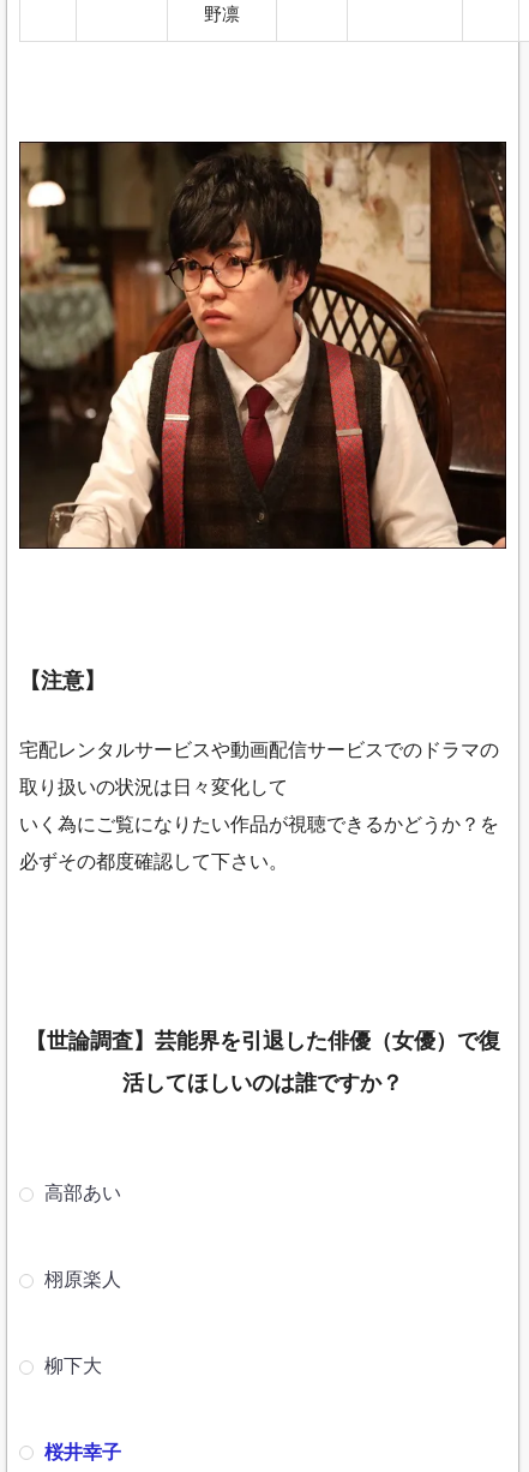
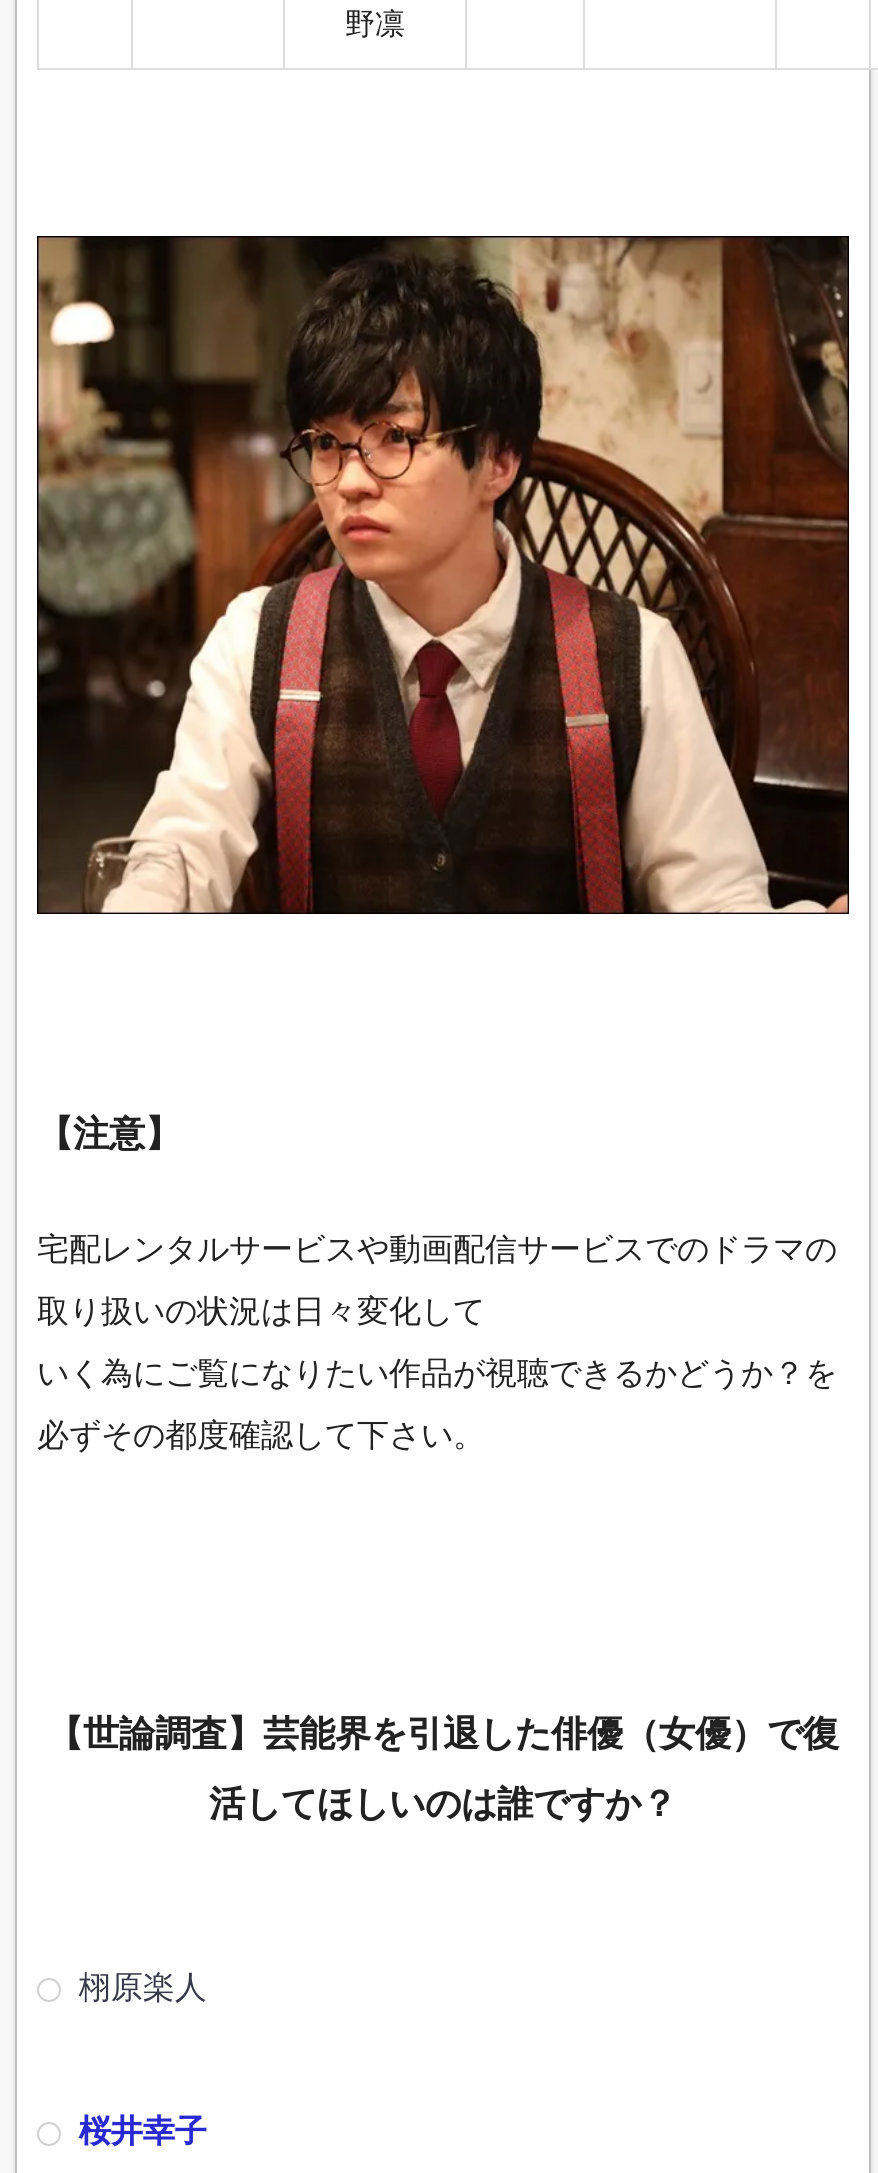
- 高部あい

- 柳下大
